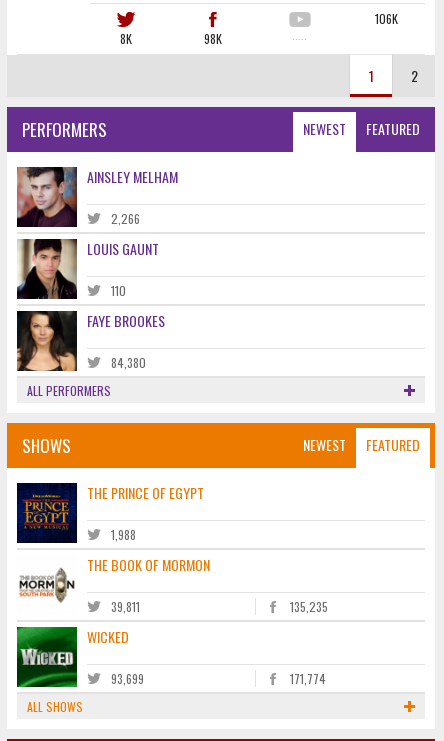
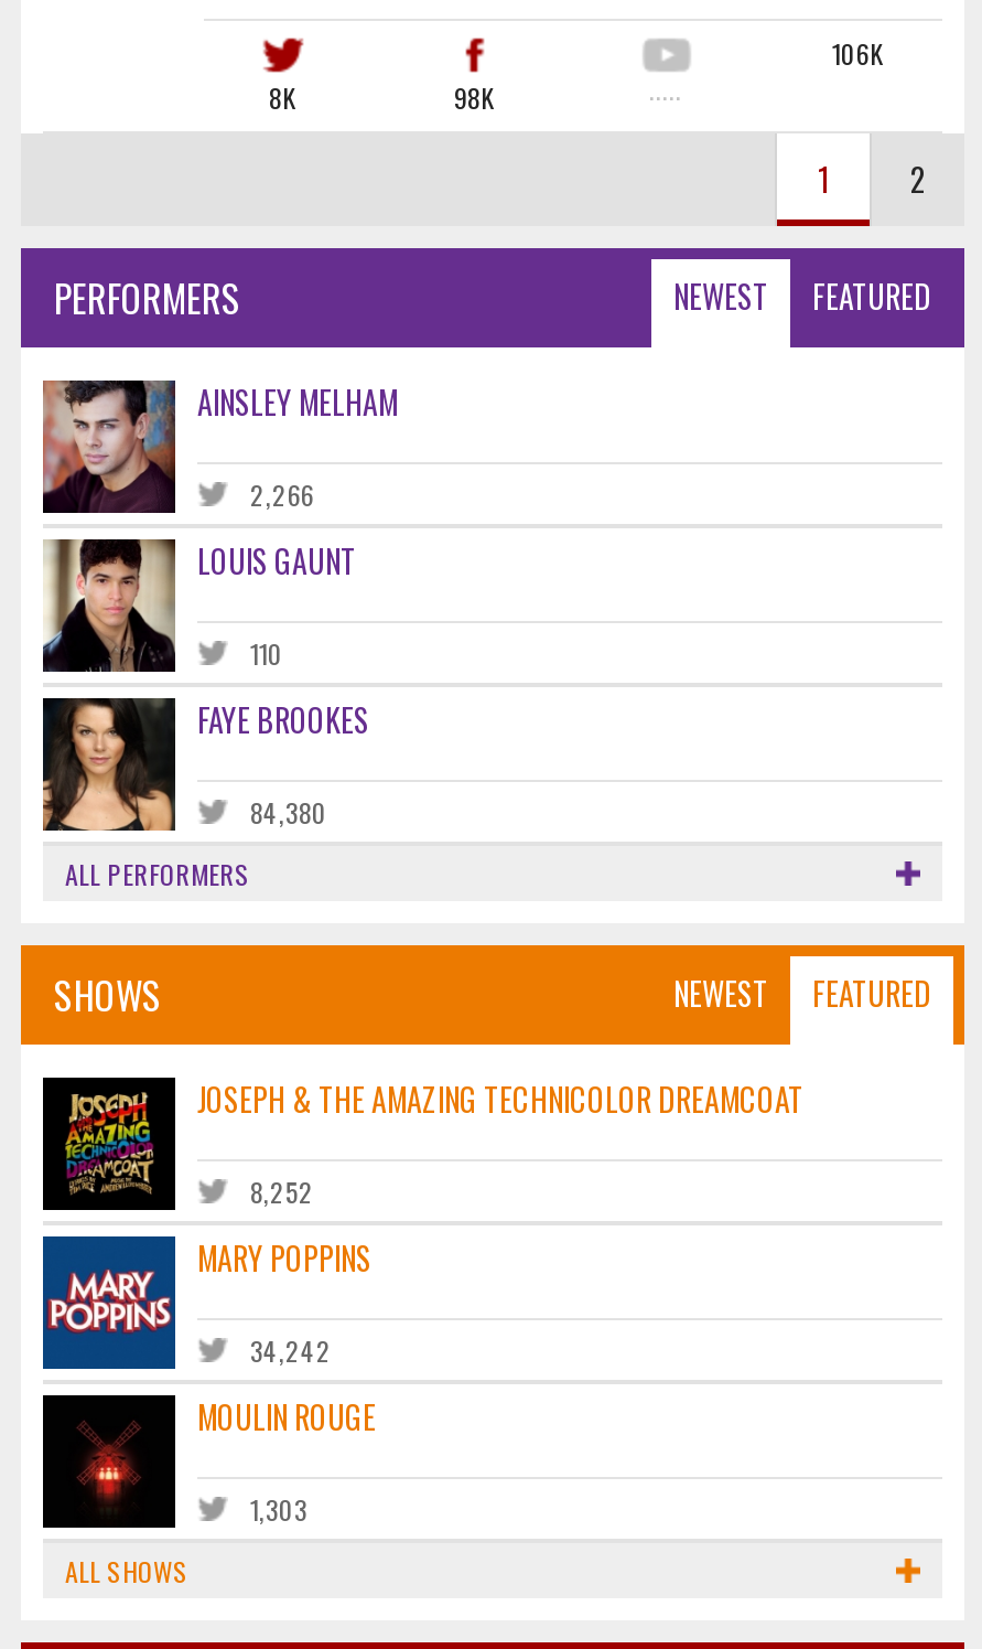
- [image]
- THE PRINCE OF EGYPT
+ [image]
+ JOSEPH & THE AMAZING TECHNICOLOR DREAMCOAT

- 1,988
+ 8,252

- [image]
- THE BOOK OF MORMON
+ [image]
+ MARY POPPINS

- 39,811
- 135,235
+ 34,242

- [image]
- WICKED
+ [image]
+ MOULIN ROUGE

- 93,699
- 171,774
+ 1,303
